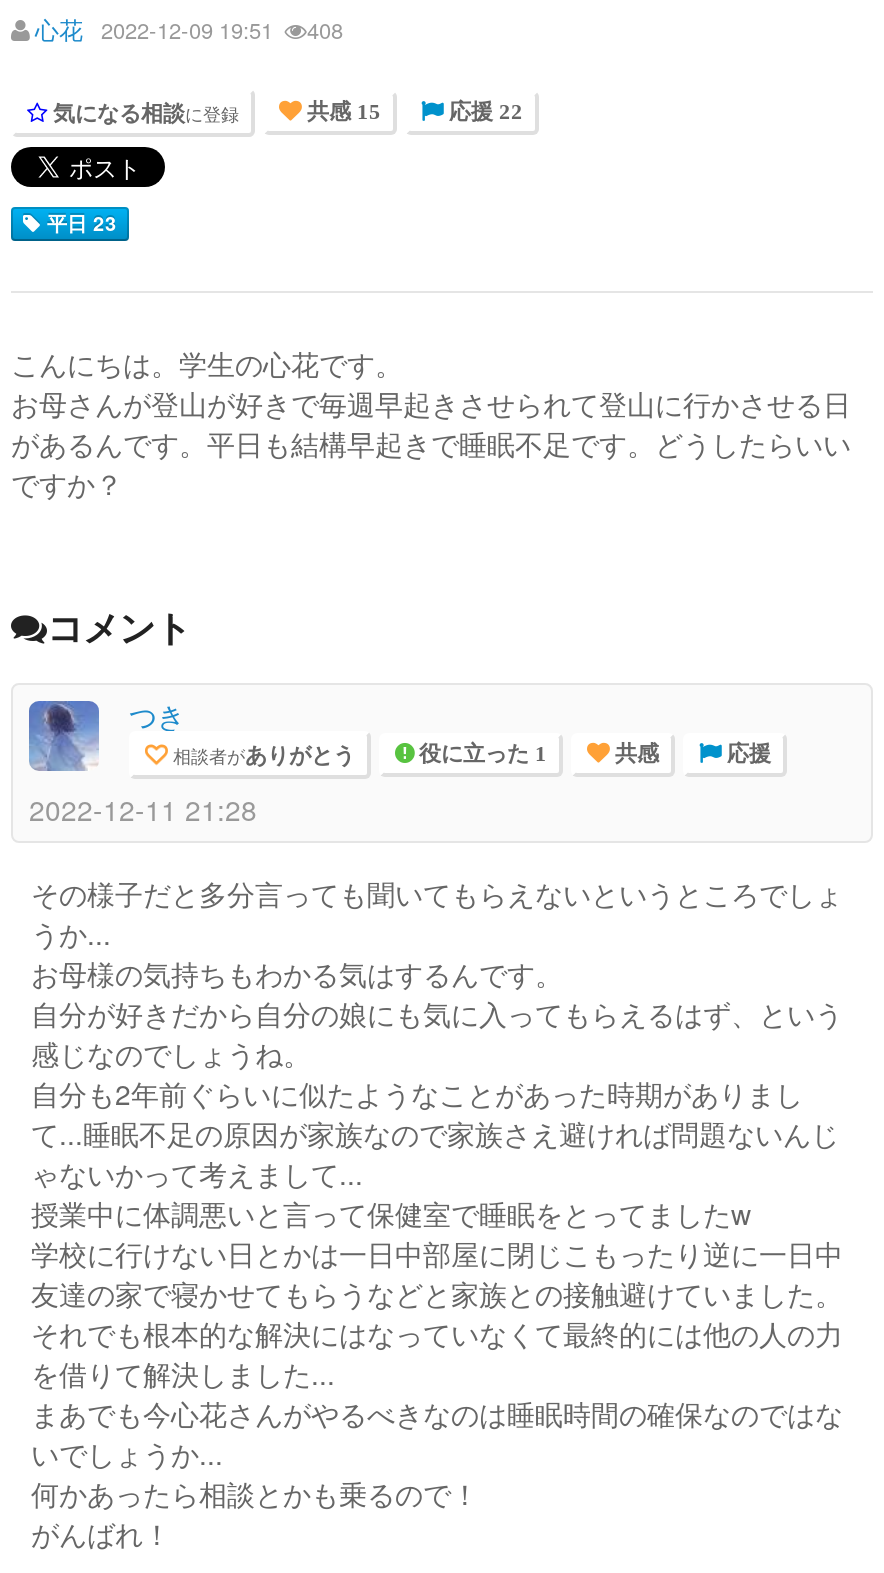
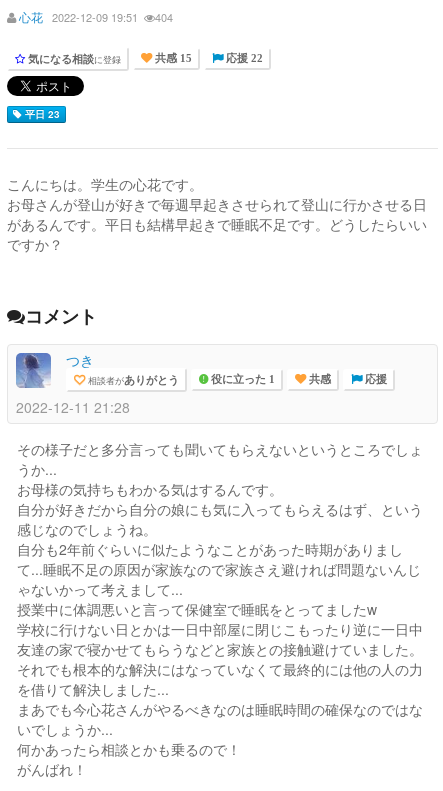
- 心花 2022-12-09 19:51 408
+ 心花 2022-12-09 19:51 404
